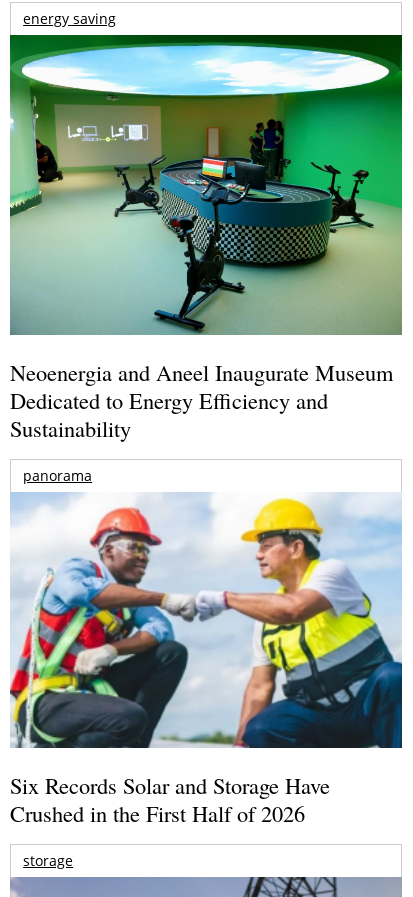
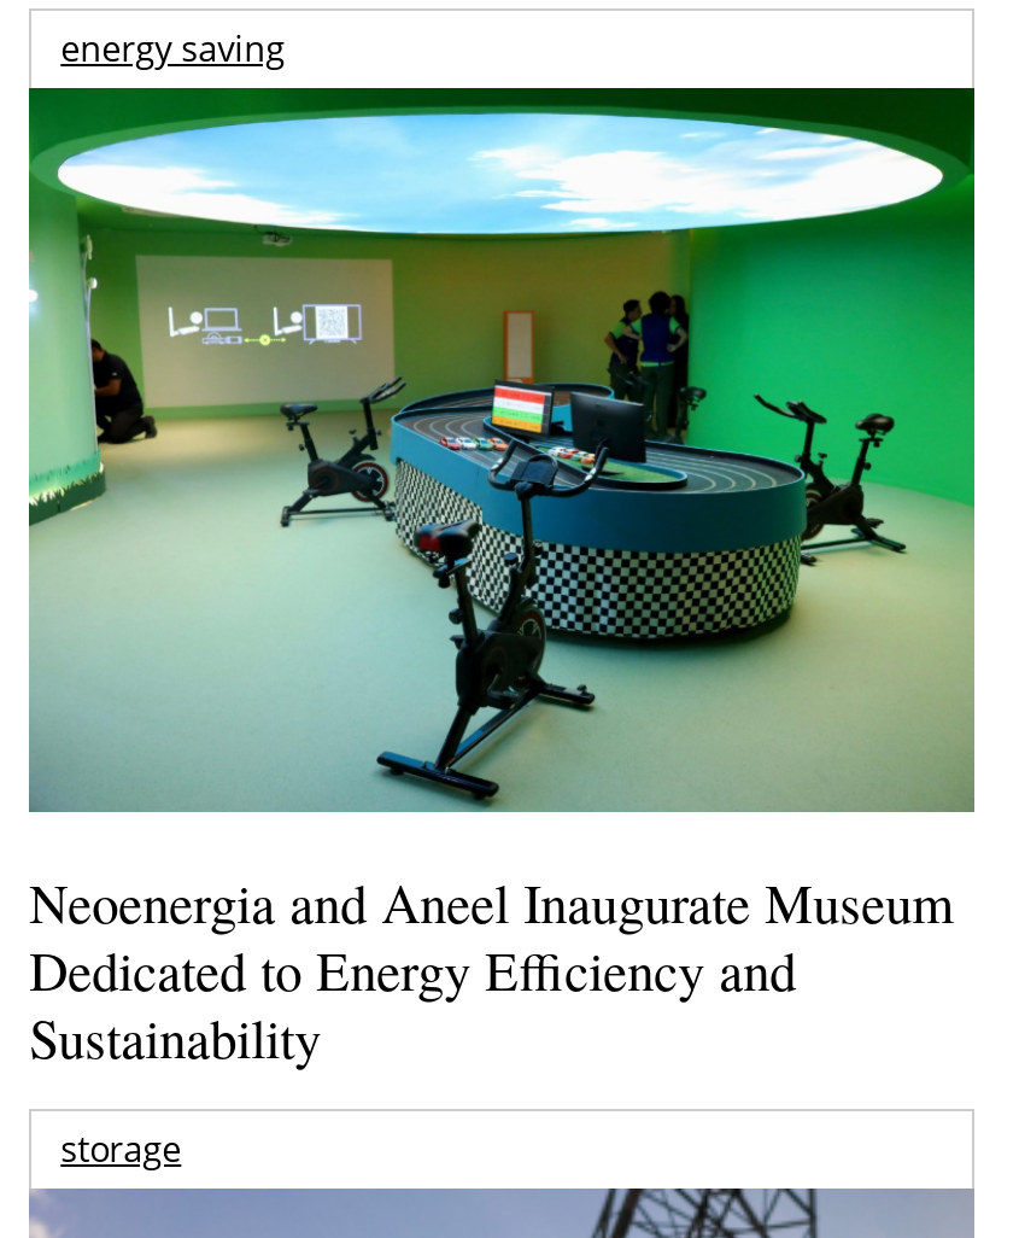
- panorama

- [image]
- Six Records Solar and Storage Have
- Crushed in the First Half of 2026
